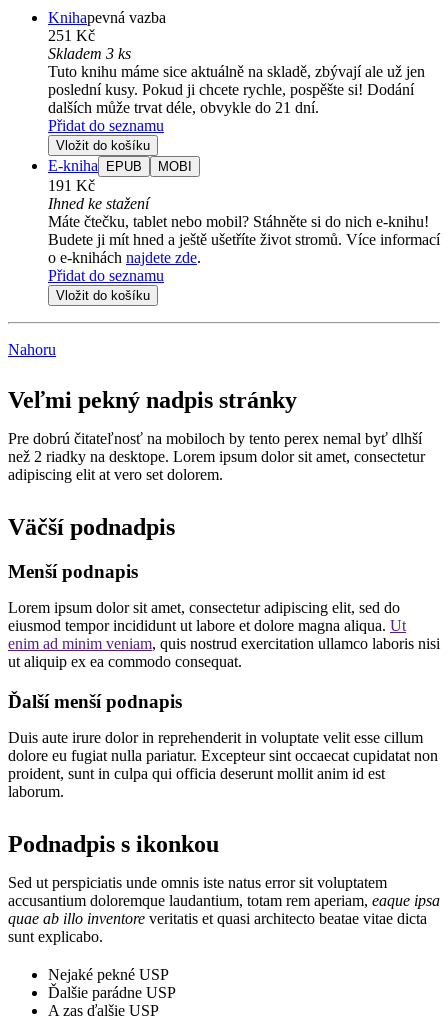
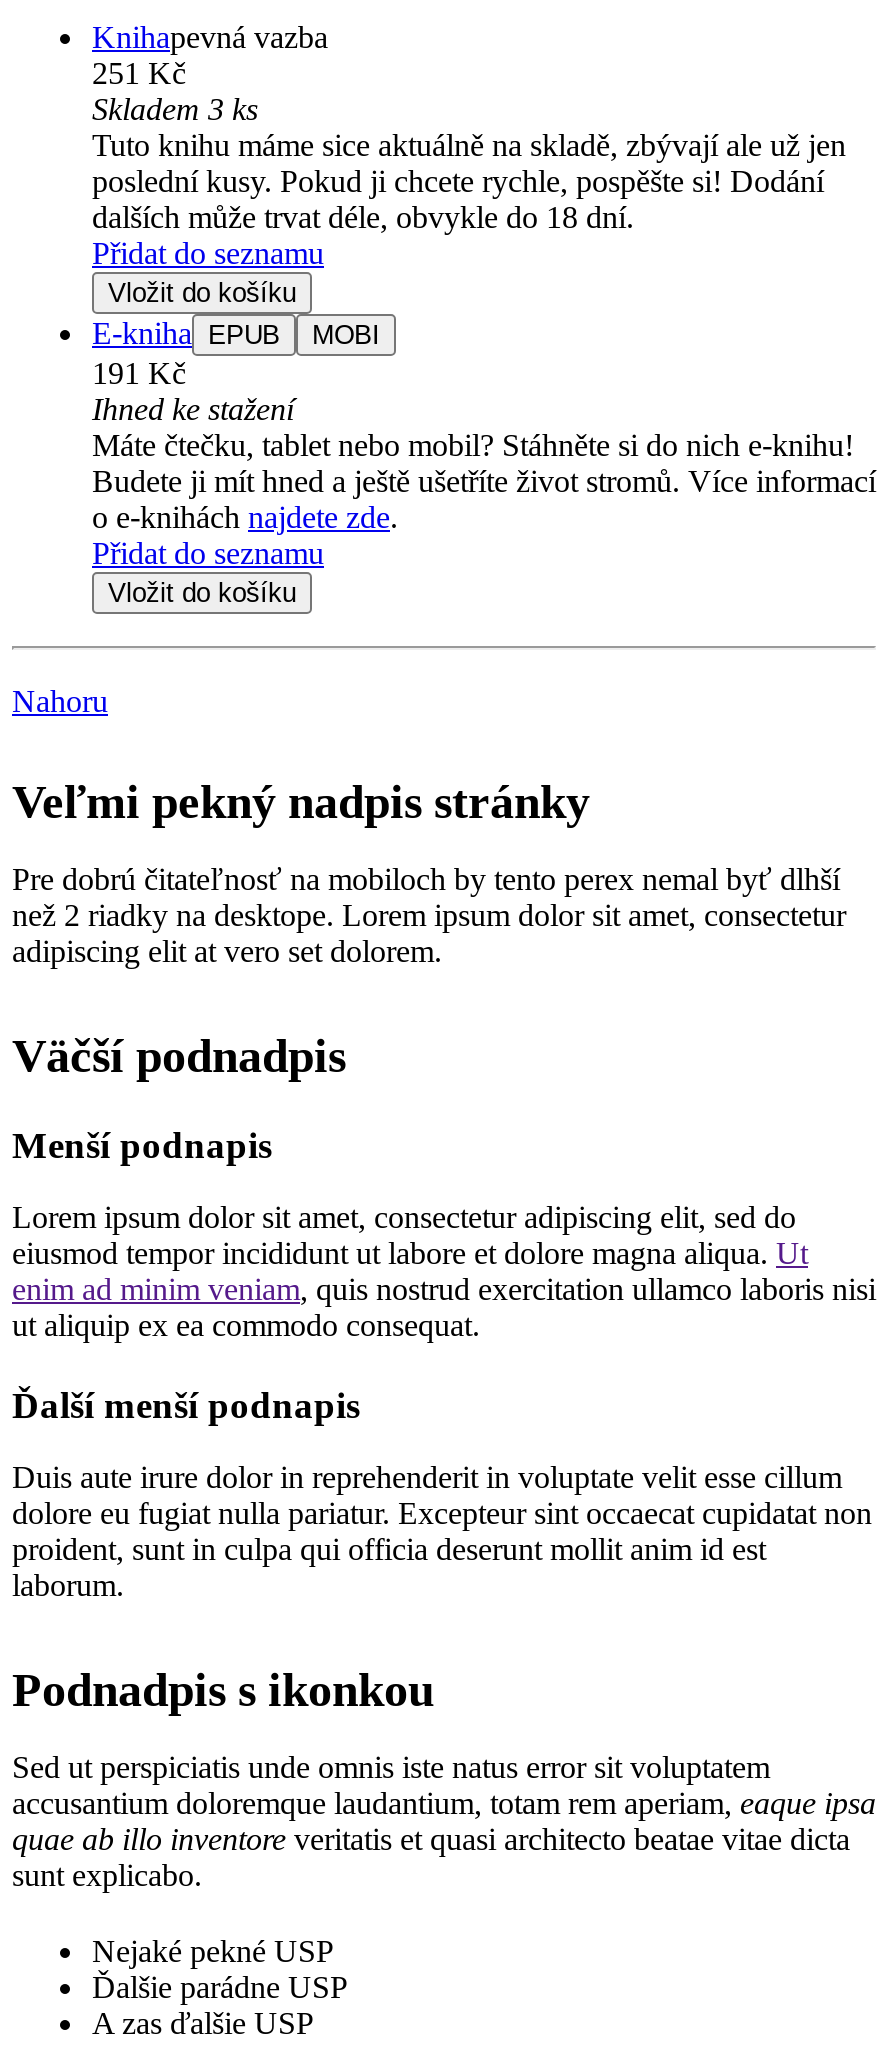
- dalších může trvat déle, obvykle do 21 dní.
+ dalších může trvat déle, obvykle do 18 dní.
